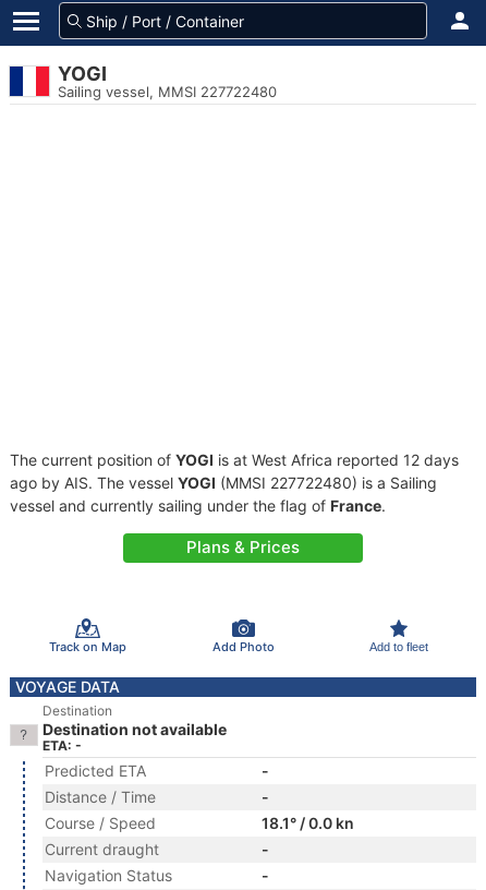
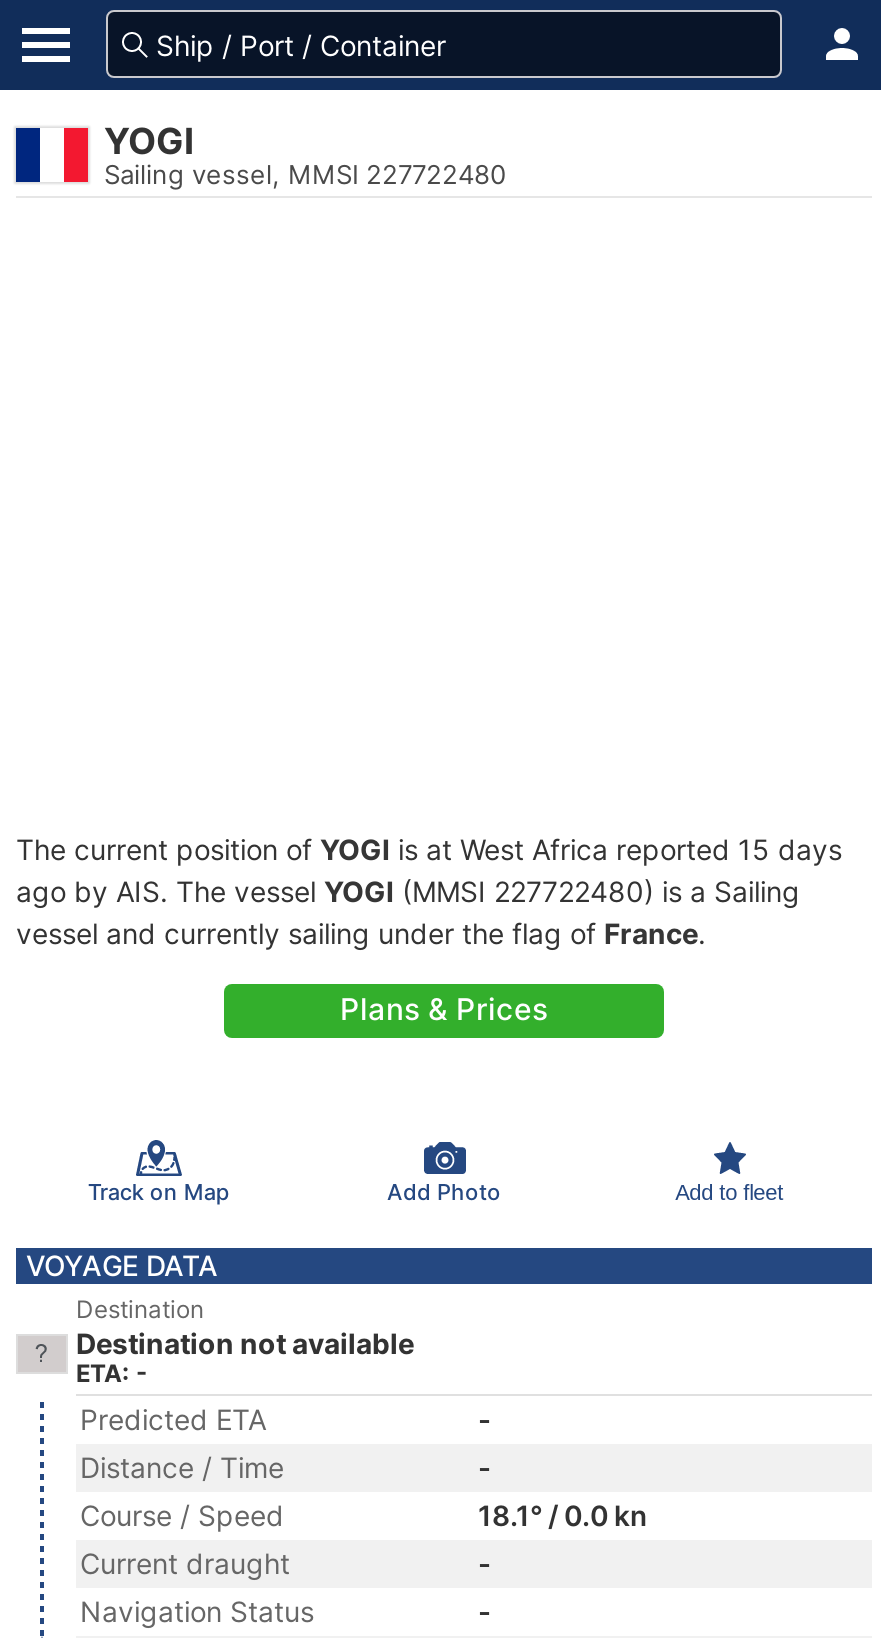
- The current position of YOGI is at West Africa reported 12 days
+ The current position of YOGI is at West Africa reported 15 days
